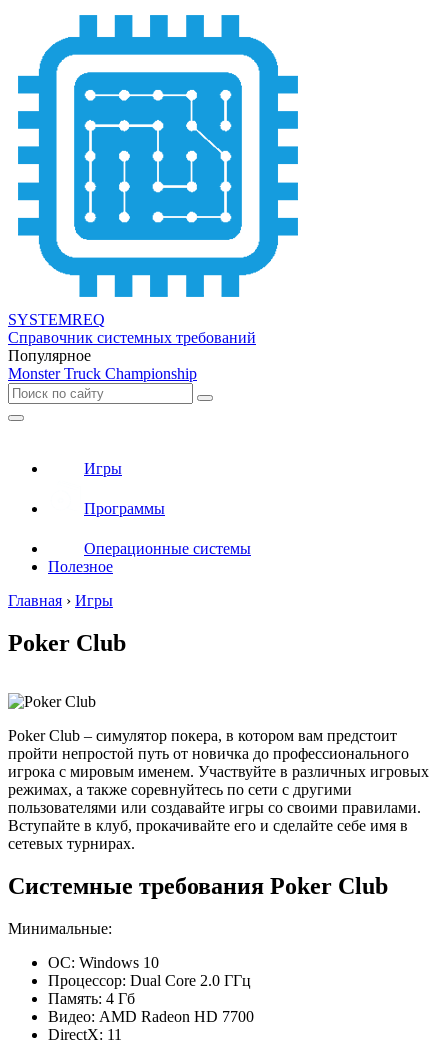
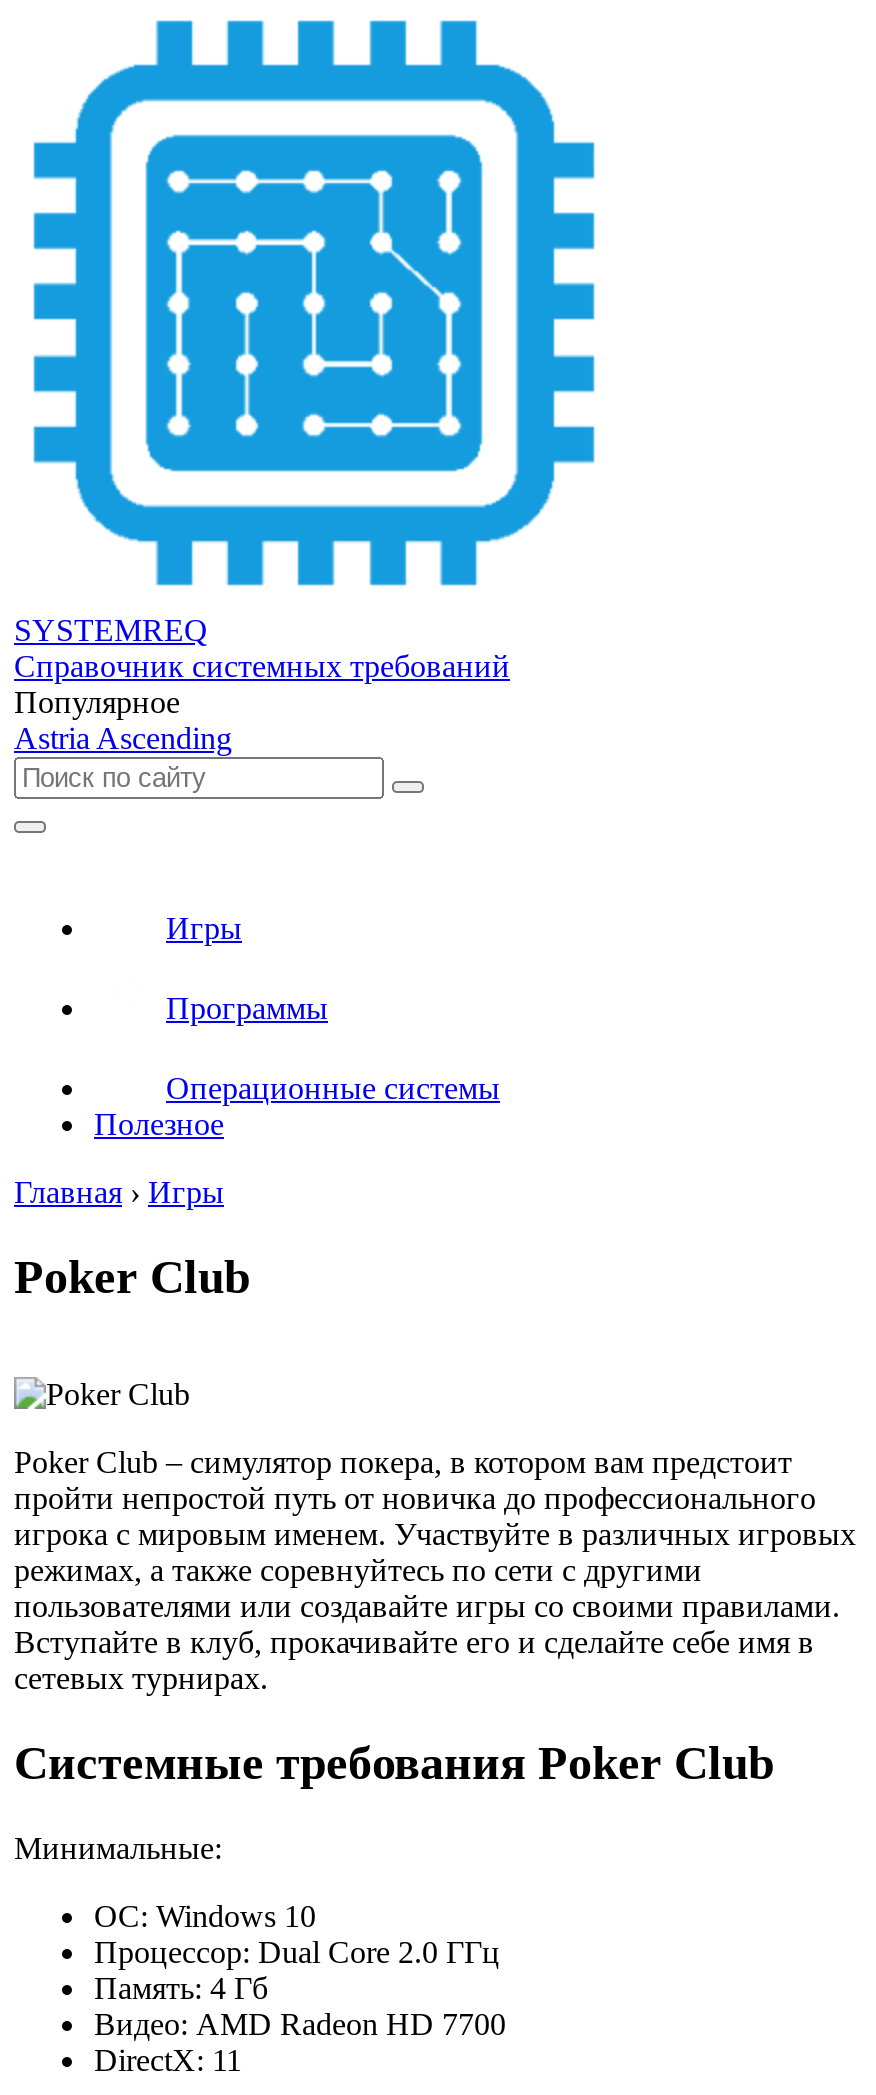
- Monster Truck Championship
+ Astria Ascending
